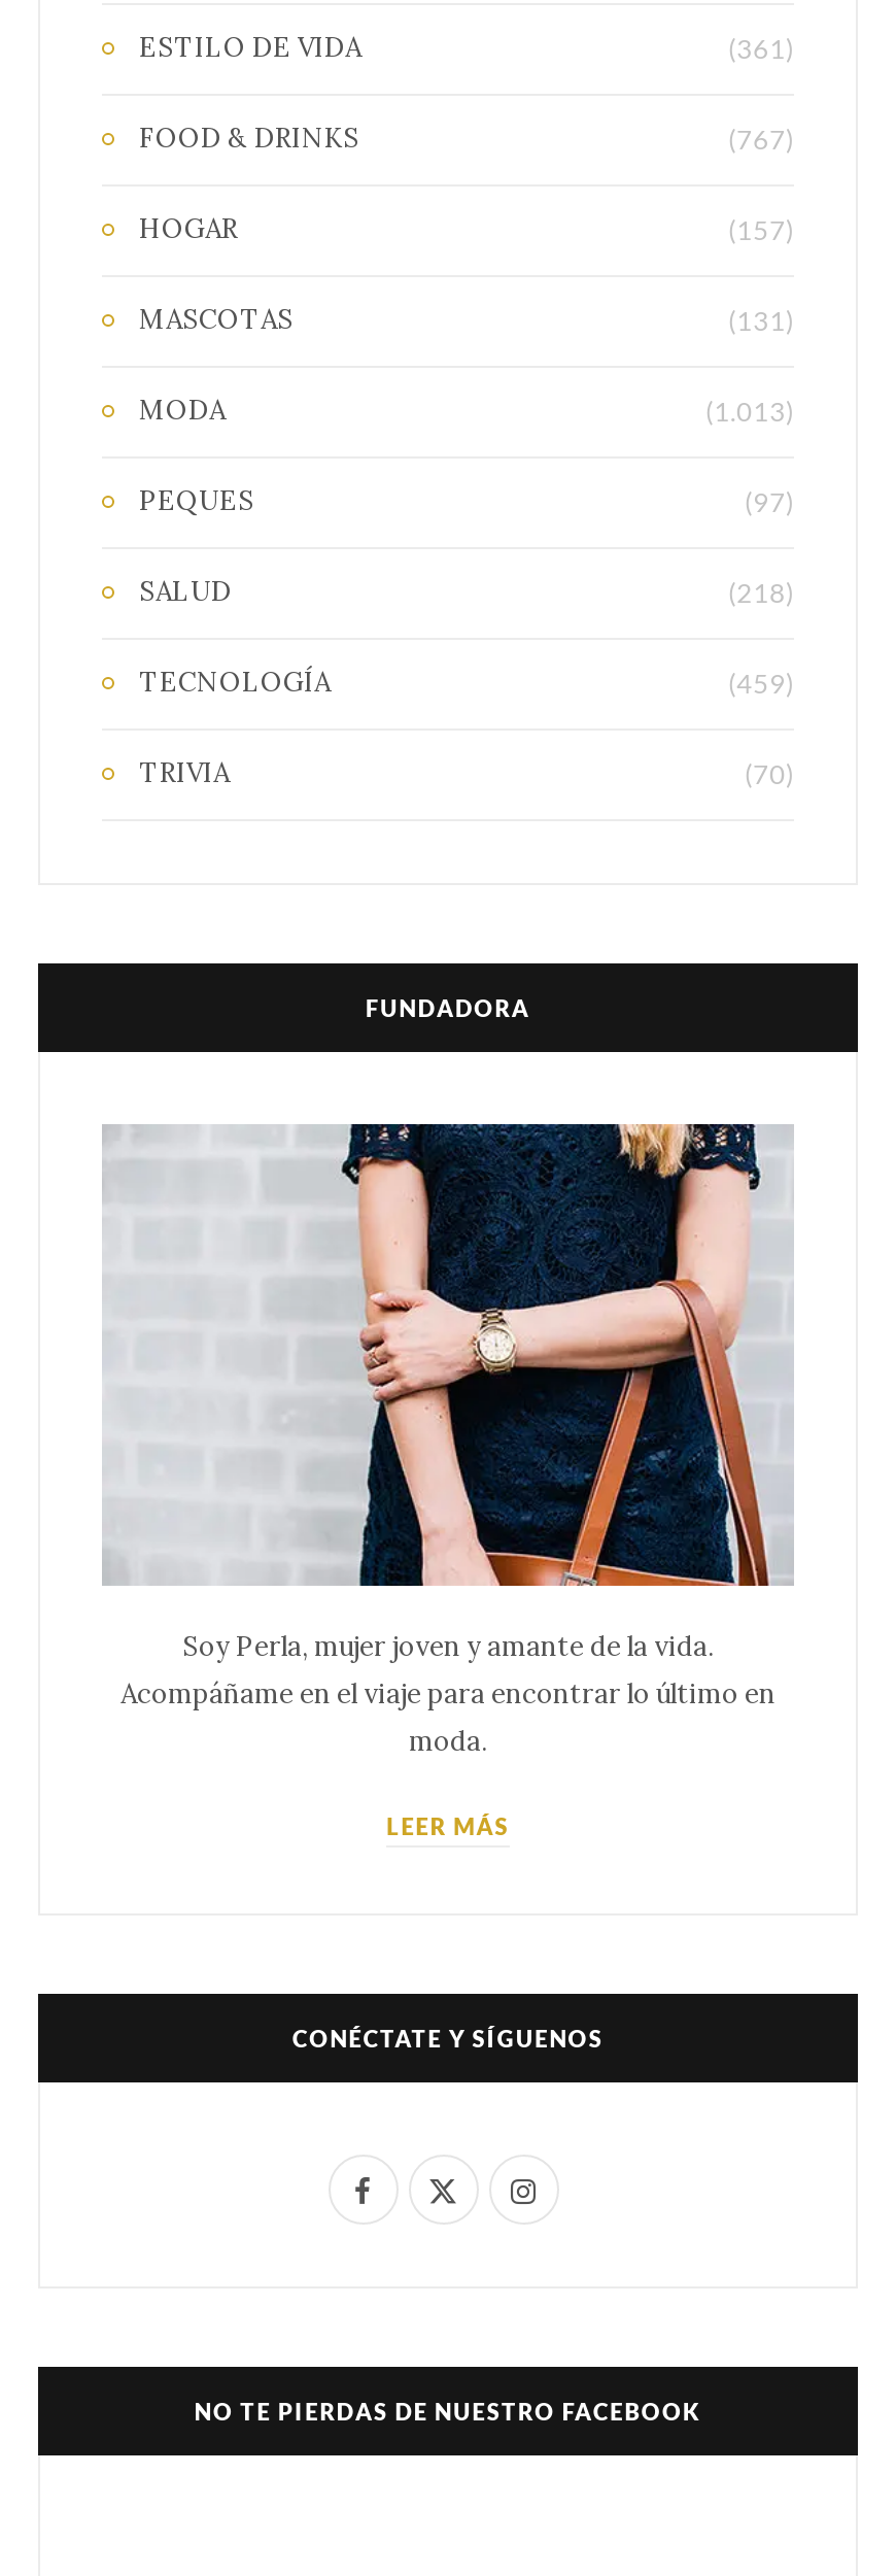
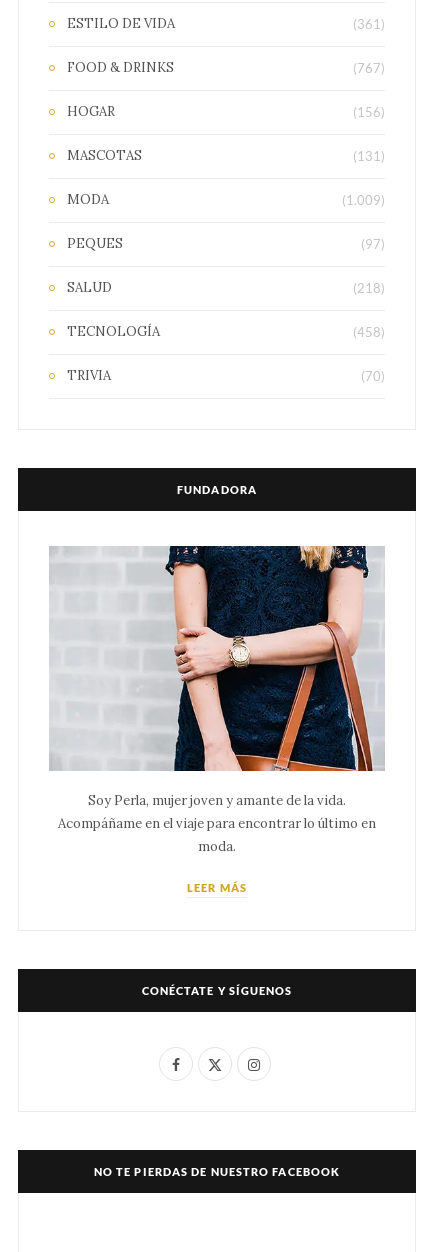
- (157)
+ (156)

- (1.013)
+ (1.009)

- (459)
+ (458)
